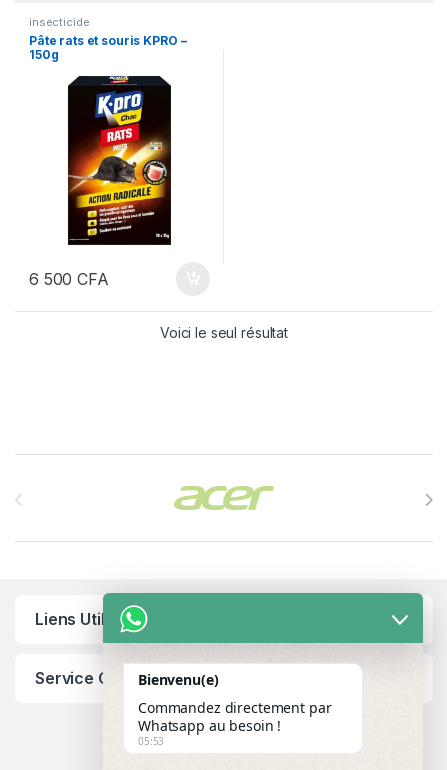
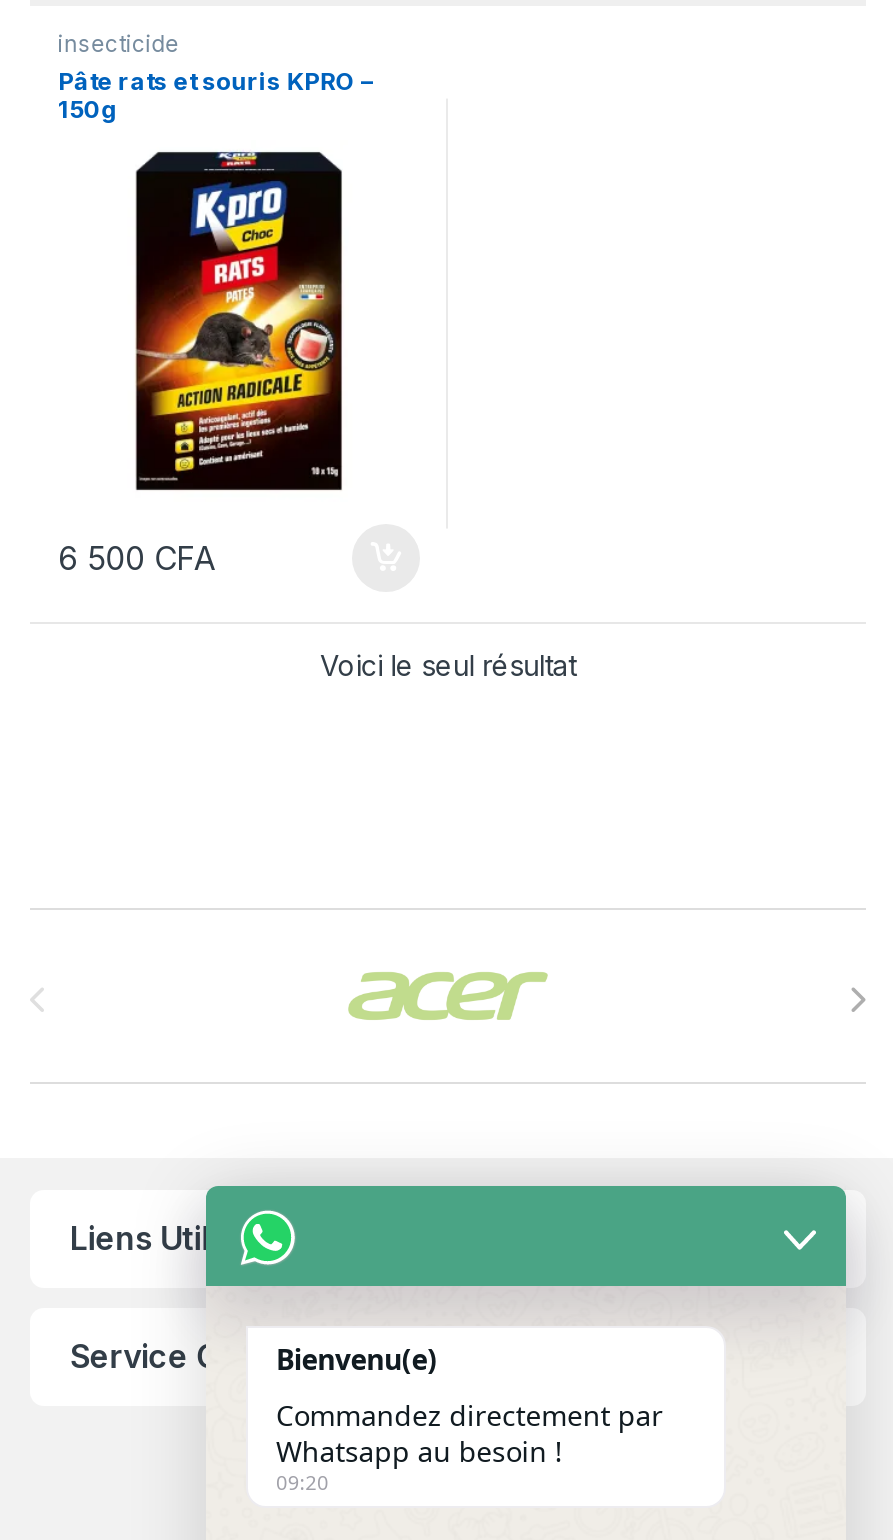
- 05:53
+ 09:20
